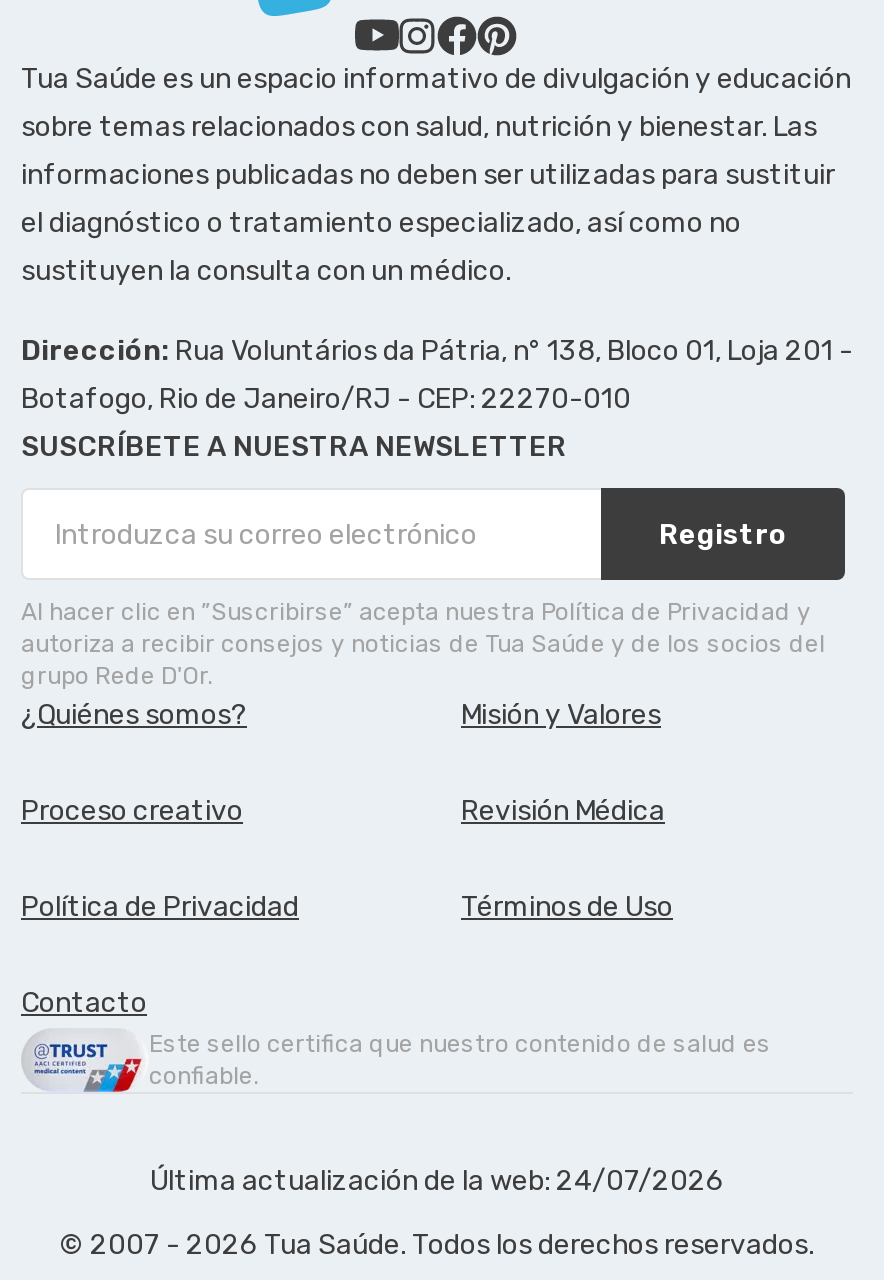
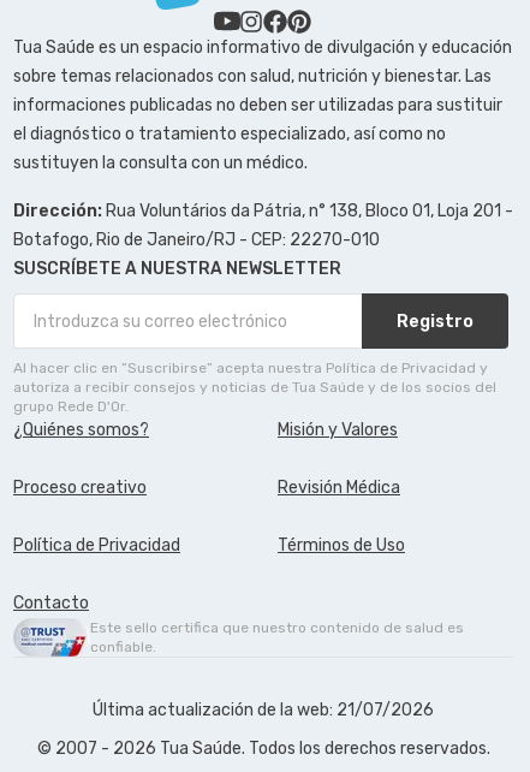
- Última actualización de la web: 24/07/2026
+ Última actualización de la web: 21/07/2026
